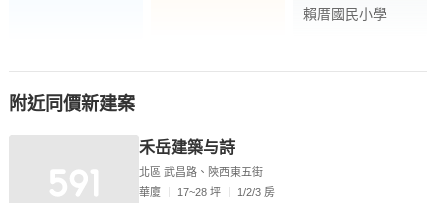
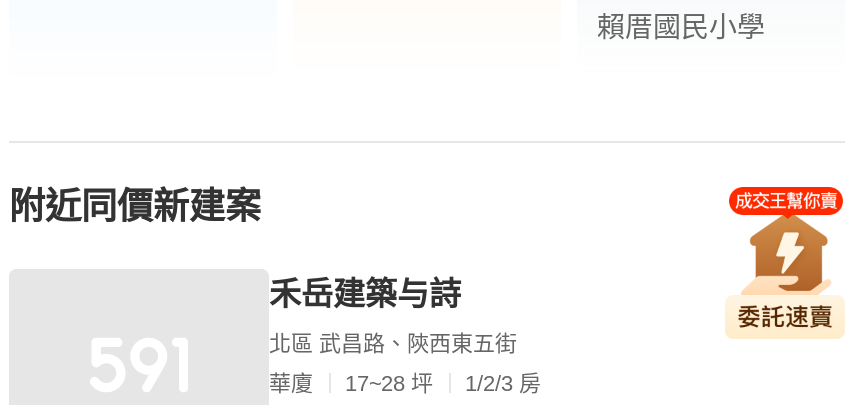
+ [image]
